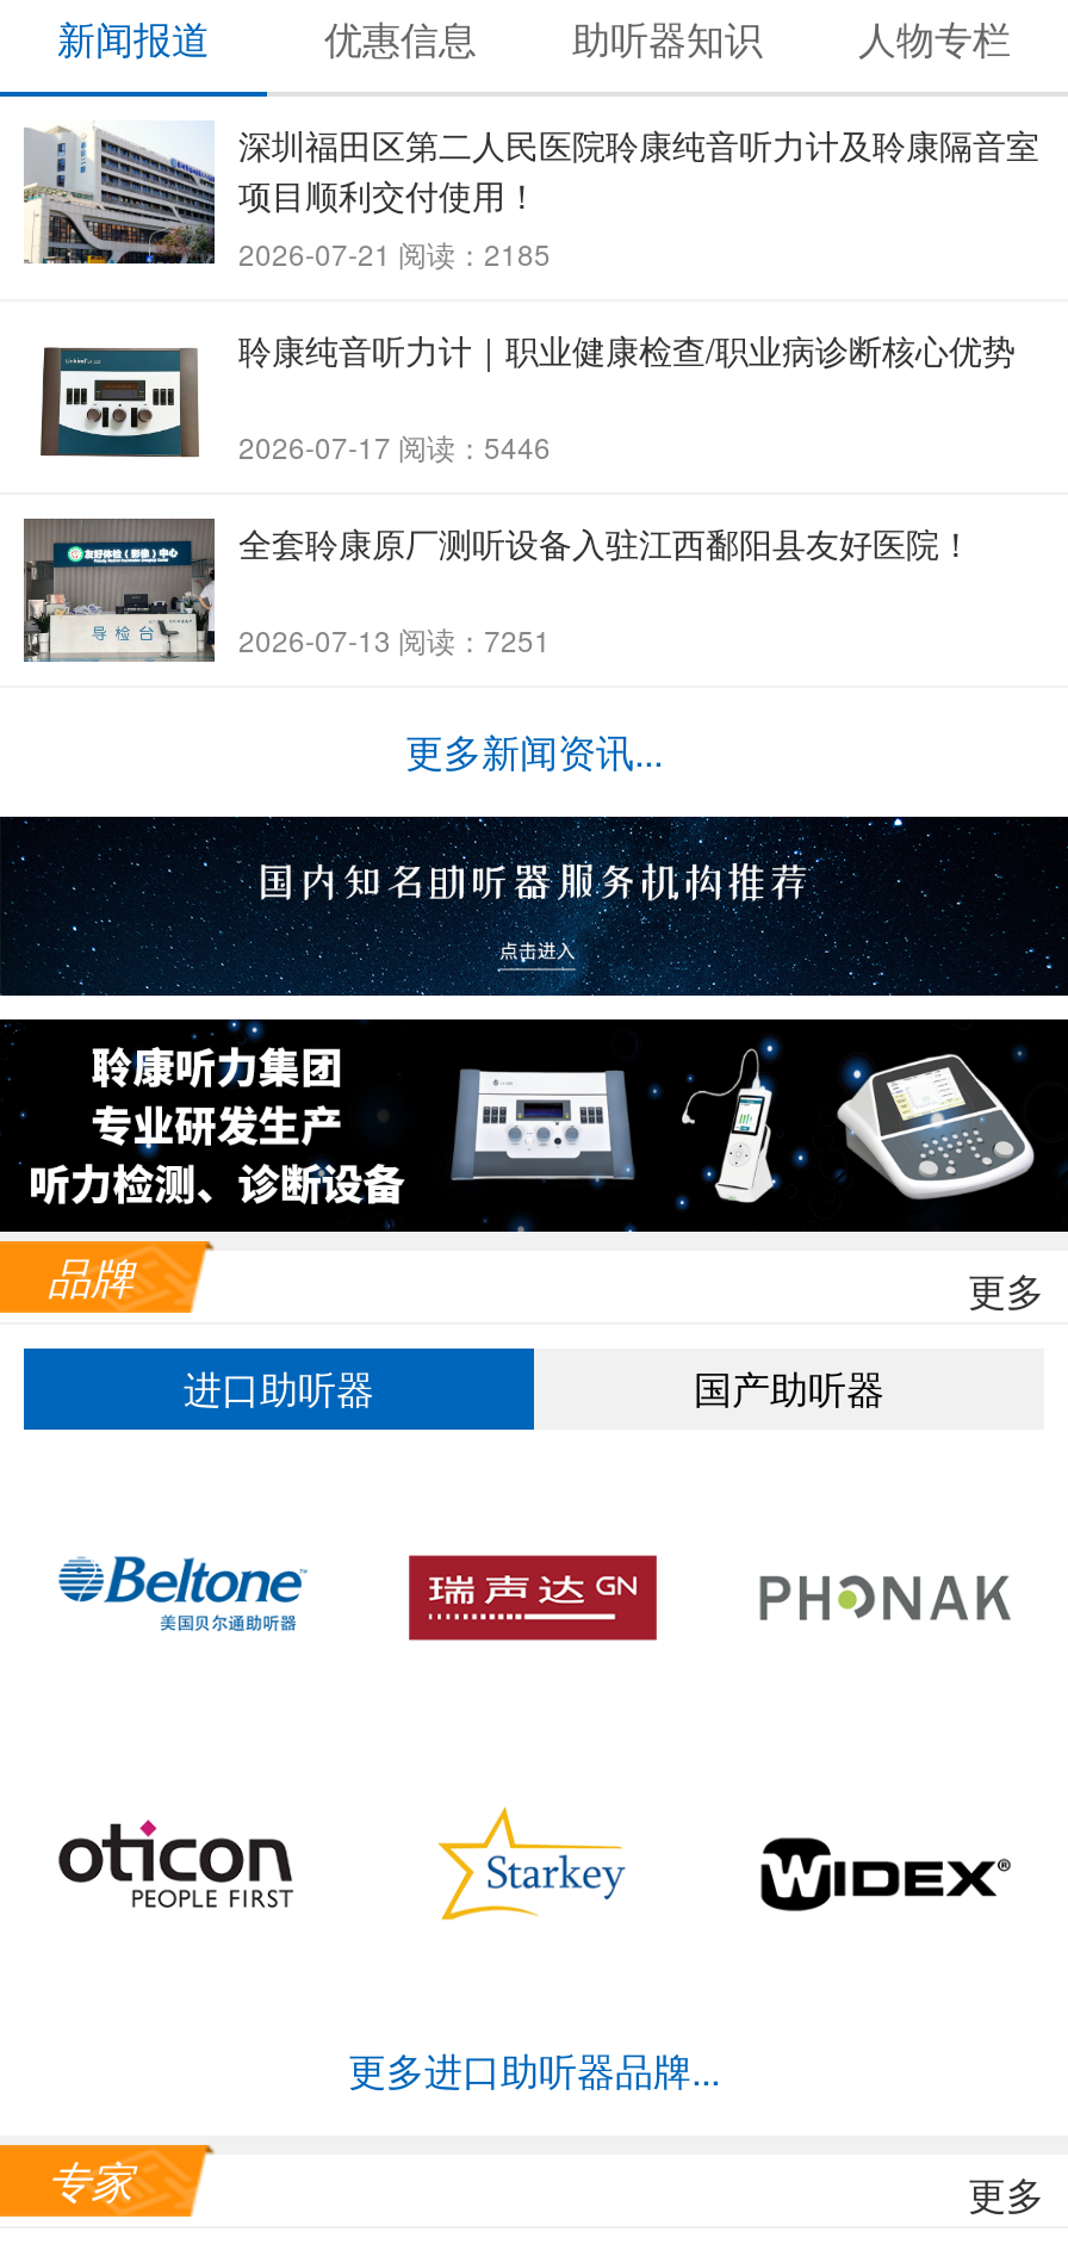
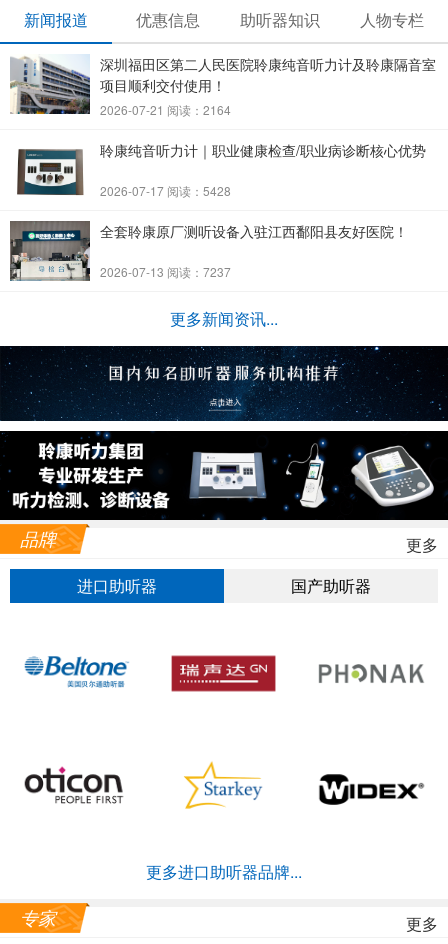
- 2026-07-21 阅读：2185
+ 2026-07-21 阅读：2164

- 2026-07-17 阅读：5446
+ 2026-07-17 阅读：5428

- 2026-07-13 阅读：7251
+ 2026-07-13 阅读：7237
